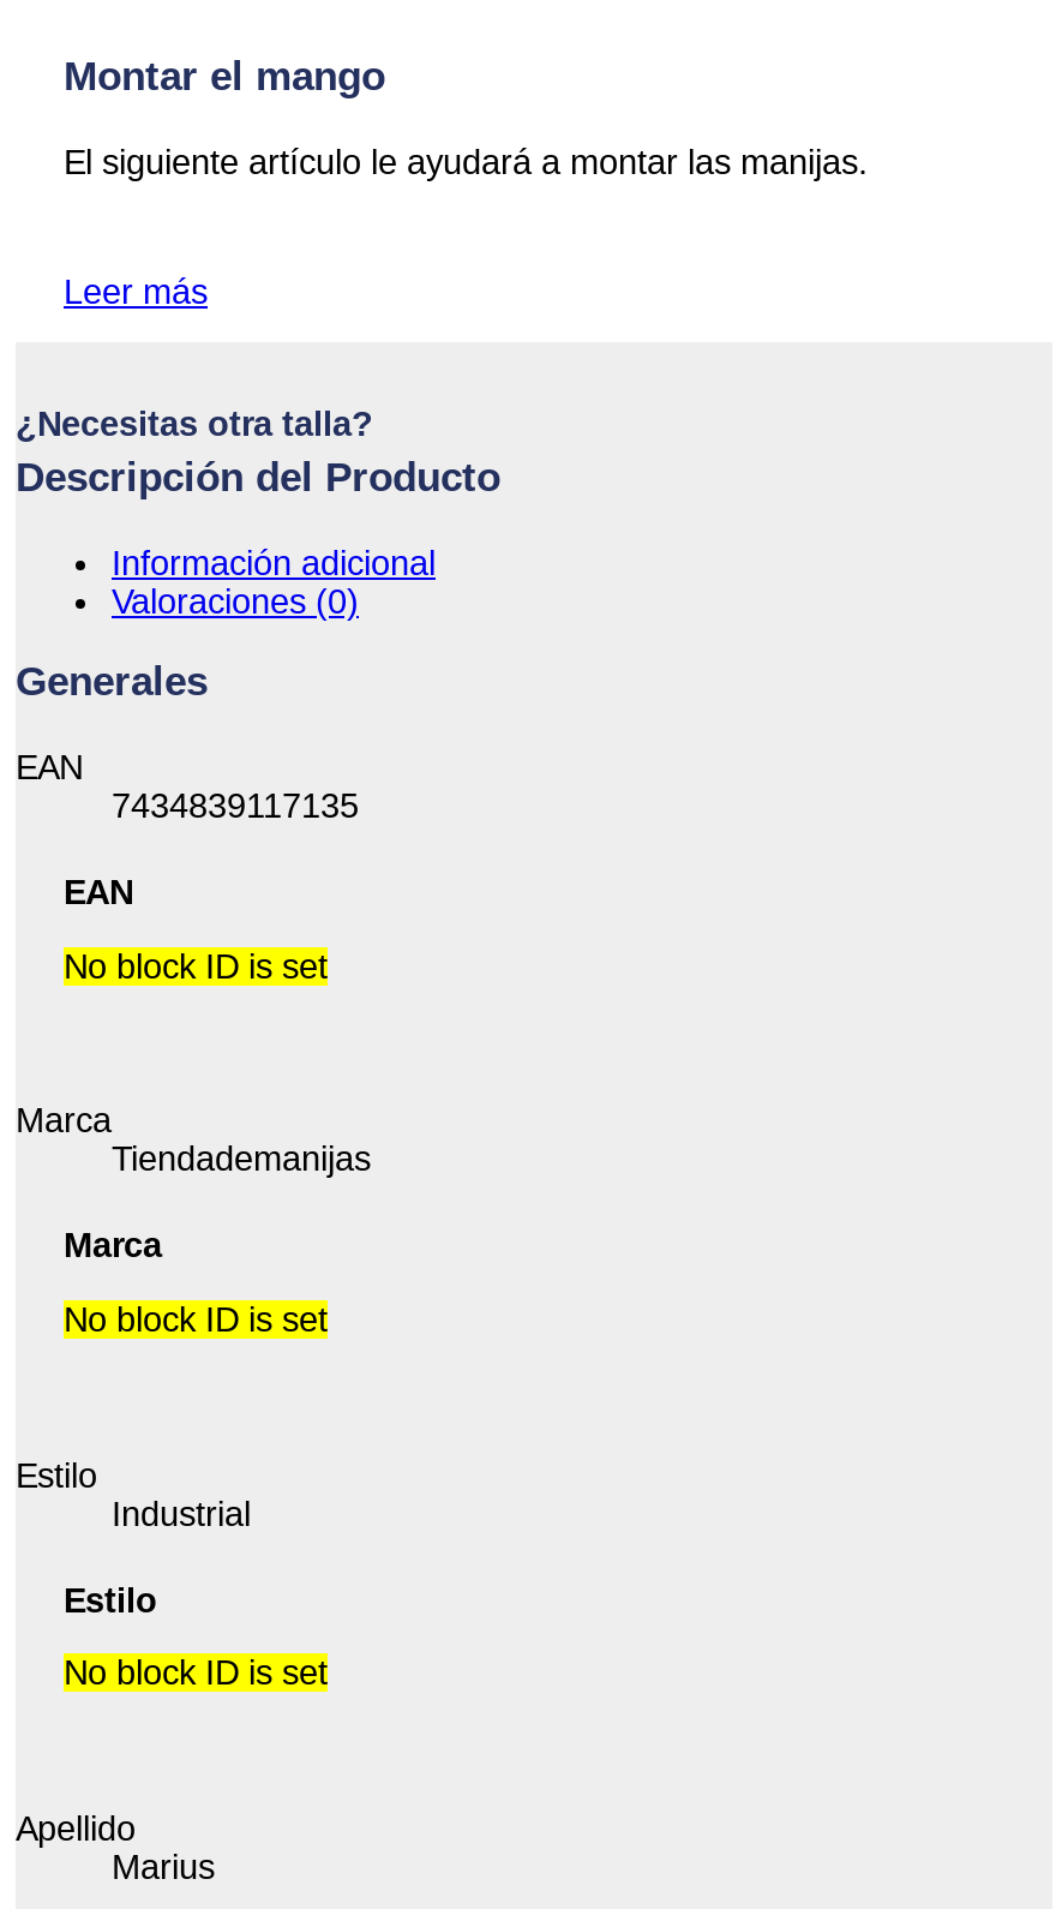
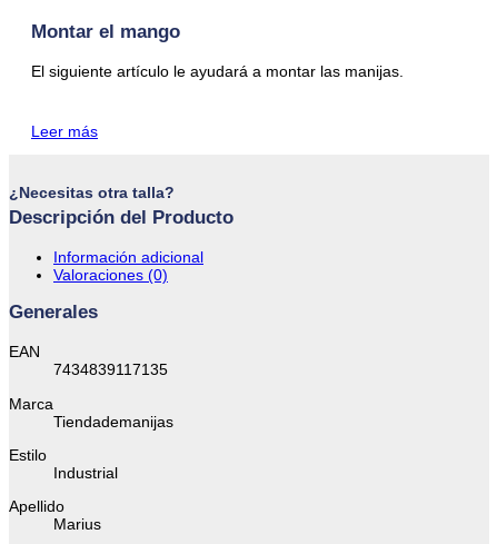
- EAN
- No block ID is set

- Marca
- No block ID is set

- Estilo
- No block ID is set
